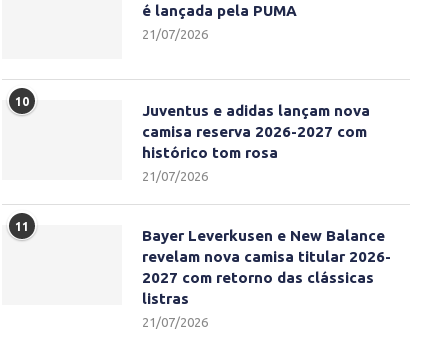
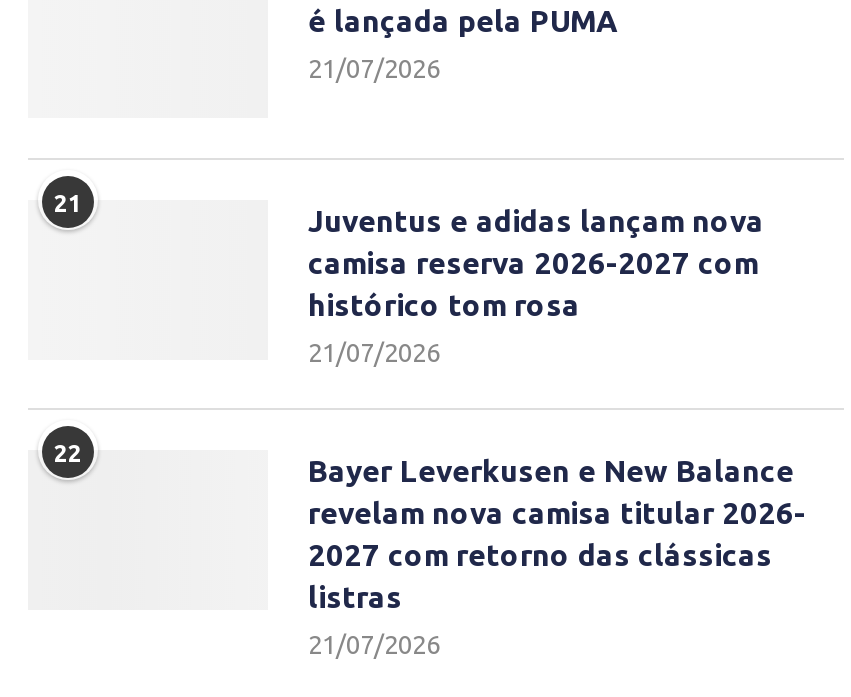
- 10
+ 21

- 11
+ 22
